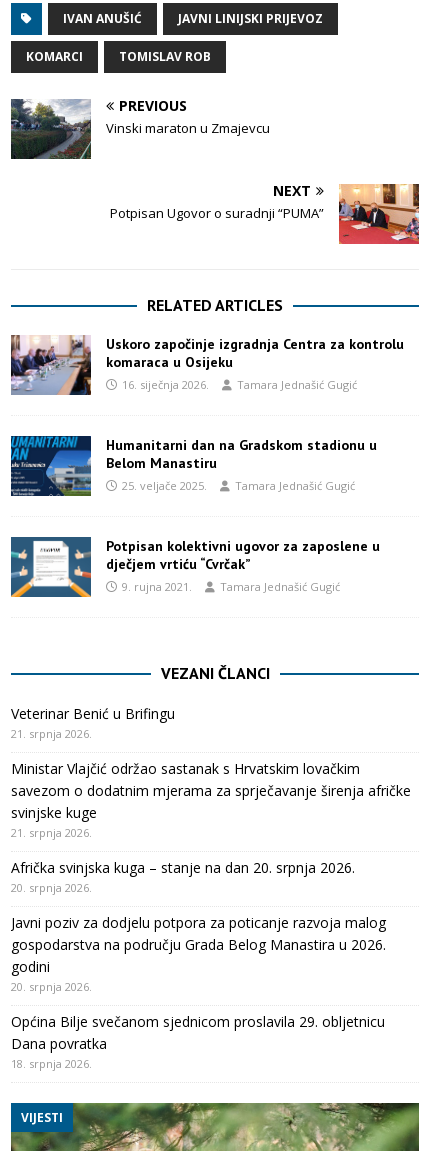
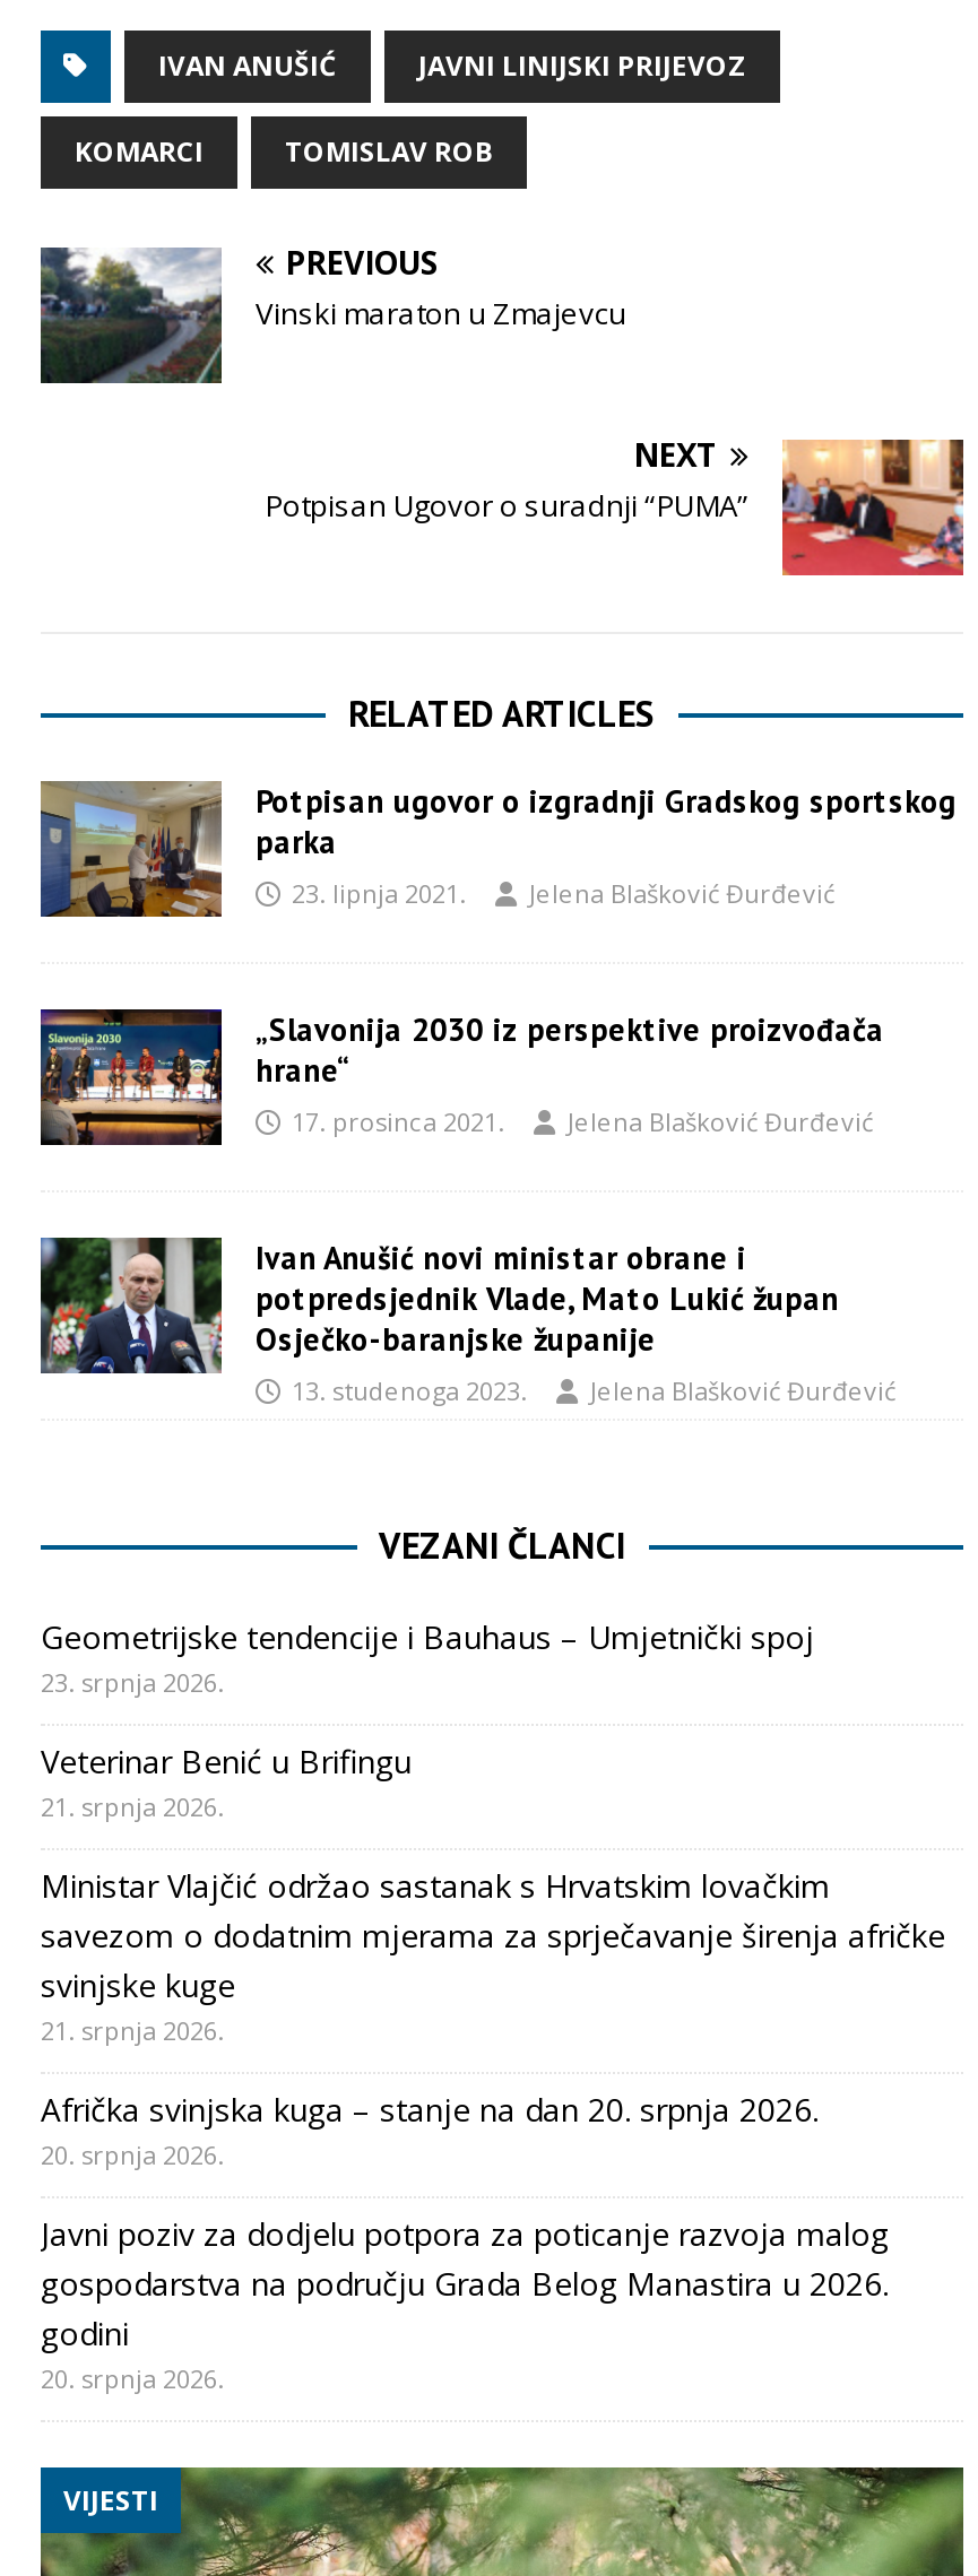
- [image]
- Uskoro započinje izgradnja Centra za kontrolu
- komaraca u Osijeku
- 16. siječnja 2026.
- Tamara Jednašić Gugić
+ [image]
+ Potpisan ugovor o izgradnji Gradskog sportskog
+ parka
+ 23. lipnja 2021.
+ Jelena Blašković Đurđević

- [image]
- Humanitarni dan na Gradskom stadionu u
- Belom Manastiru
- 25. veljače 2025.
- Tamara Jednašić Gugić
+ [image]
+ „Slavonija 2030 iz perspektive proizvođača
+ hrane“
+ 17. prosinca 2021.
+ Jelena Blašković Đurđević

- [image]
- Potpisan kolektivni ugovor za zaposlene u
- dječjem vrtiću “Cvrčak”
- 9. rujna 2021.
- Tamara Jednašić Gugić
+ [image]
+ Ivan Anušić novi ministar obrane i
+ potpredsjednik Vlade, Mato Lukić župan
+ Osječko-baranjske županije
+ 13. studenoga 2023.
+ Jelena Blašković Đurđević

+ Geometrijske tendencije i Bauhaus – Umjetnički spoj
+ 23. srpnja 2026.

moved down: Veterinar Benić u Brifingu | 21. srpnja 2026. | Ministar Vlajčić održao sastanak s Hrvatskim lovačkim | ... | godini | 20. srpnja 2026.

- Općina Bilje svečanom sjednicom proslavila 29. obljetnicu
- Dana povratka
- 18. srpnja 2026.
